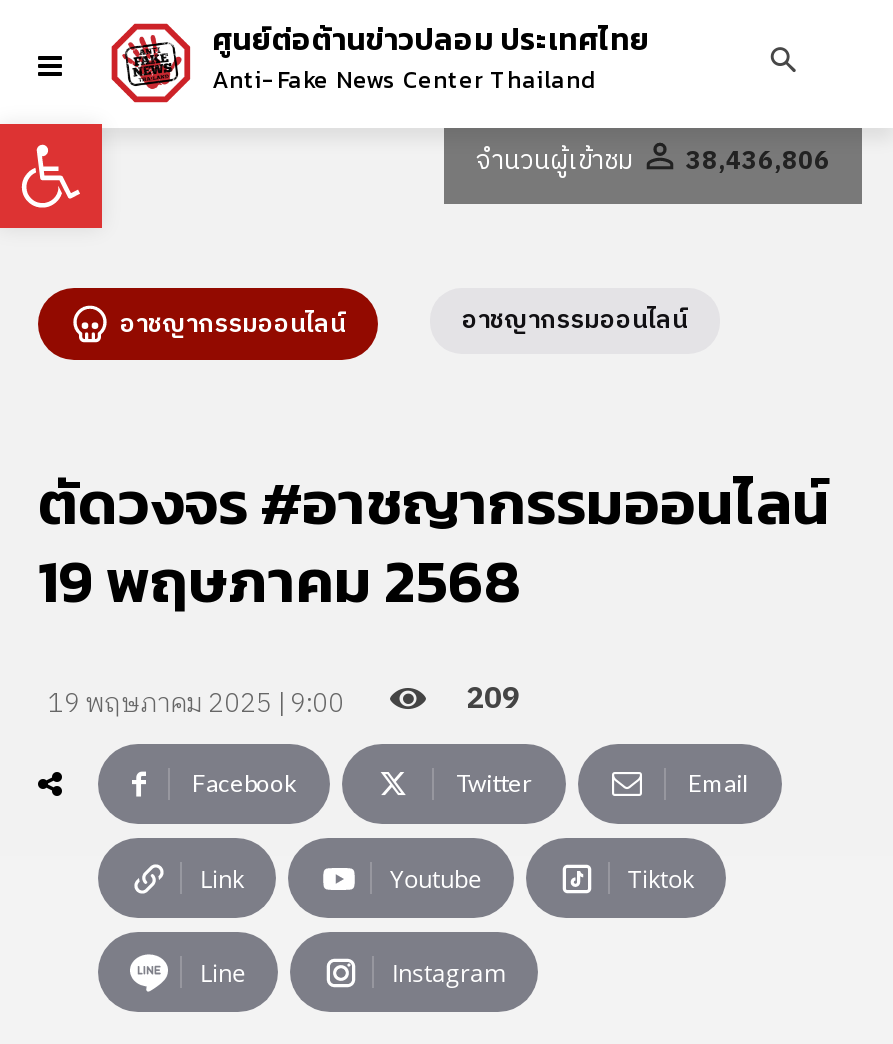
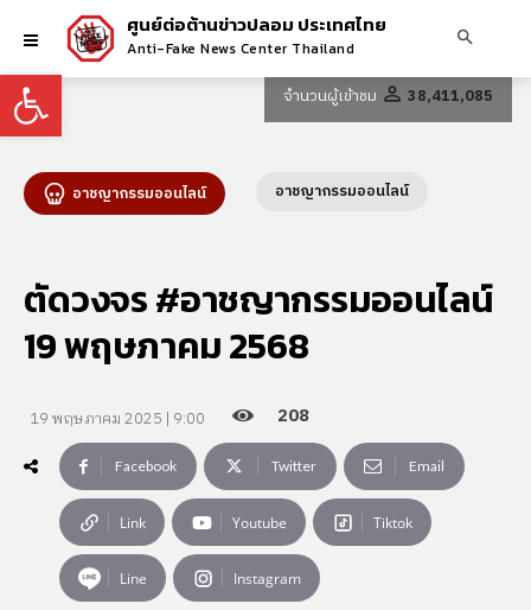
- จำนวนผู้เข้าชม 38,436,806
+ จำนวนผู้เข้าชม 38,411,085

- 209
+ 208
